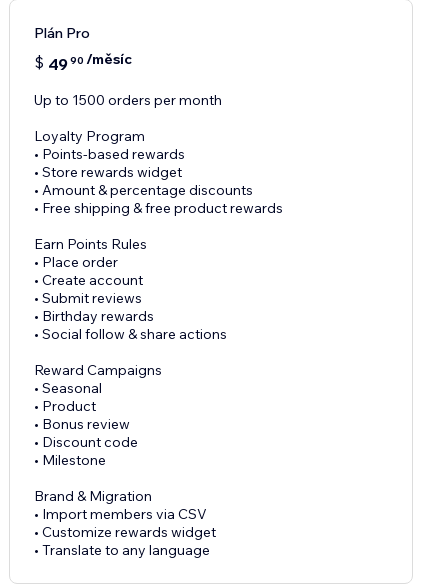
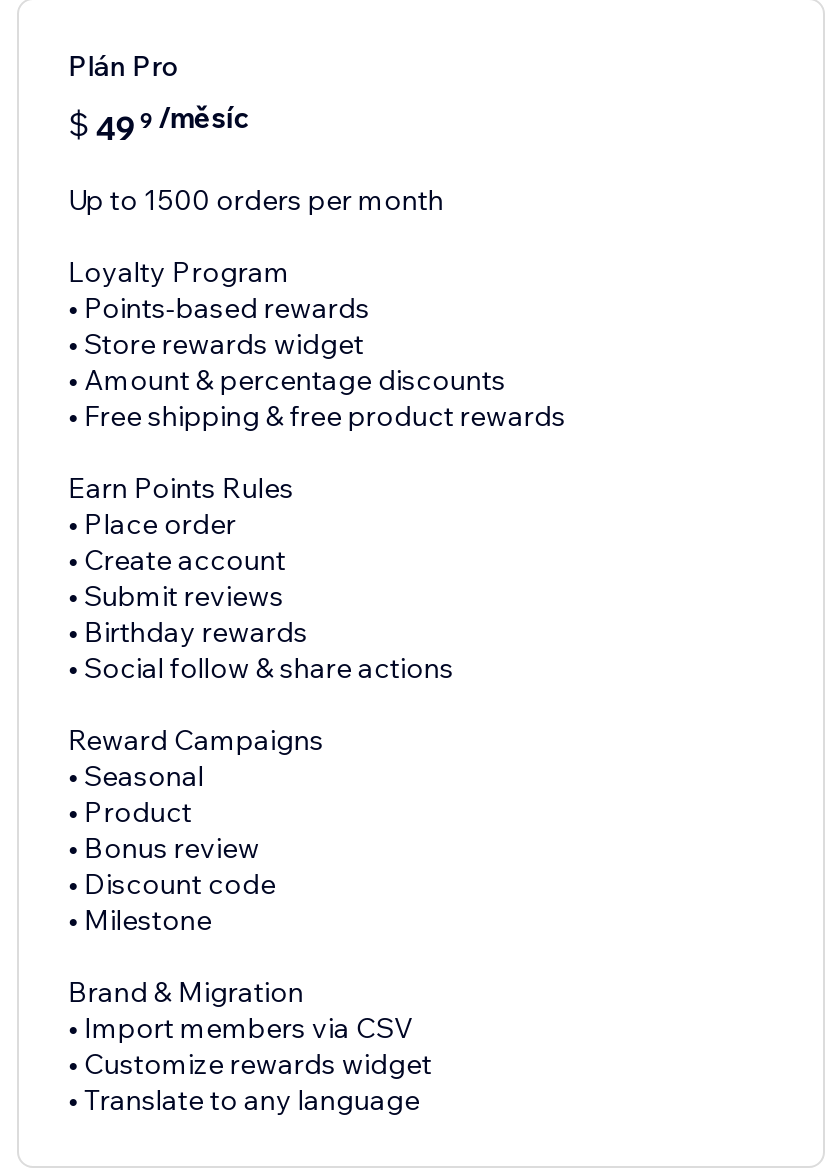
- $ 49 90 /měsíc
+ $ 49 9 /měsíc
